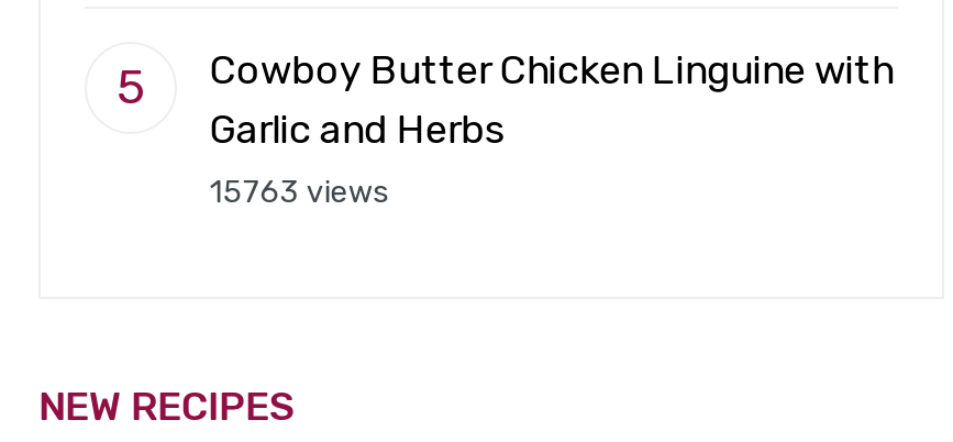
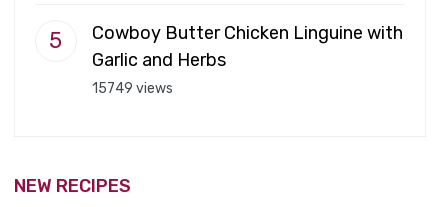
- 15763 views
+ 15749 views
